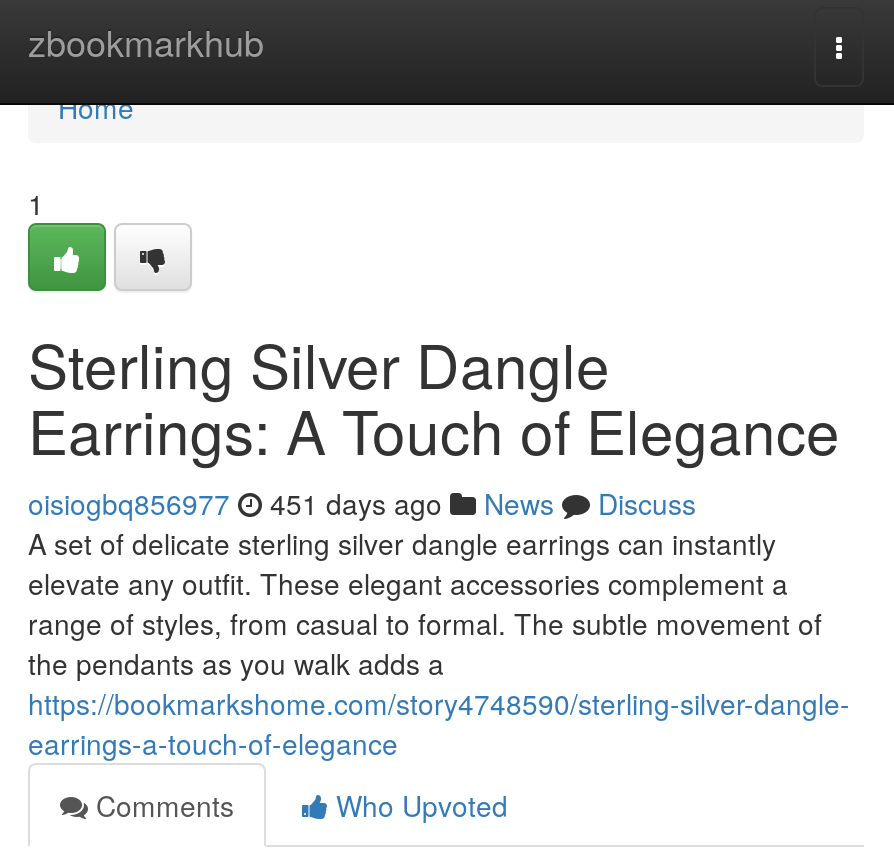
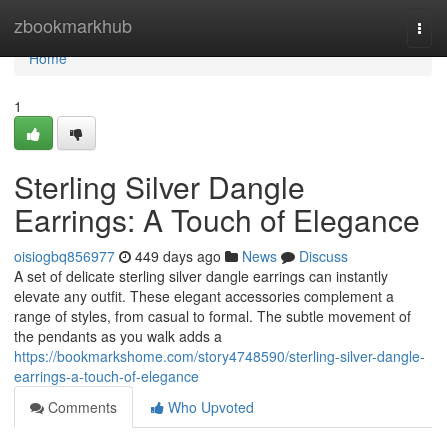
- oisiogbq856977 451 days ago News Discuss
+ oisiogbq856977 449 days ago News Discuss
